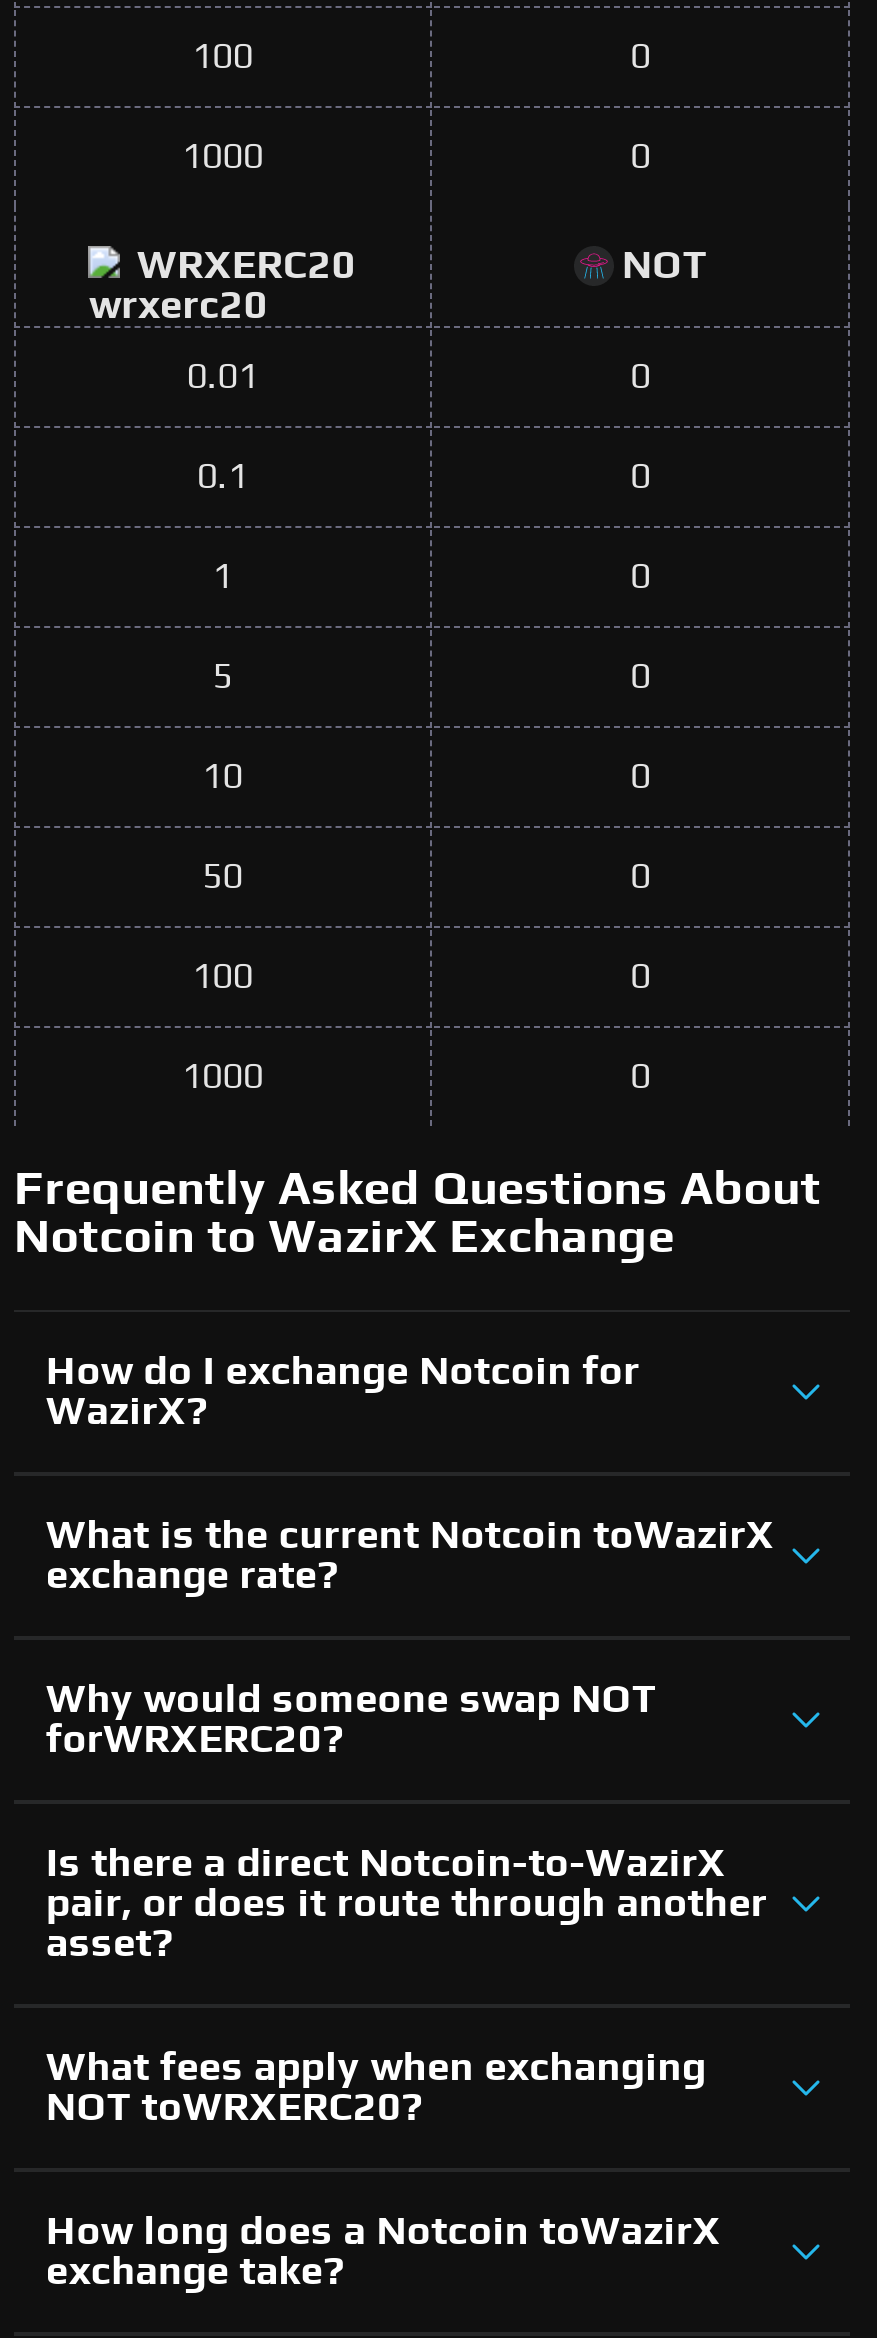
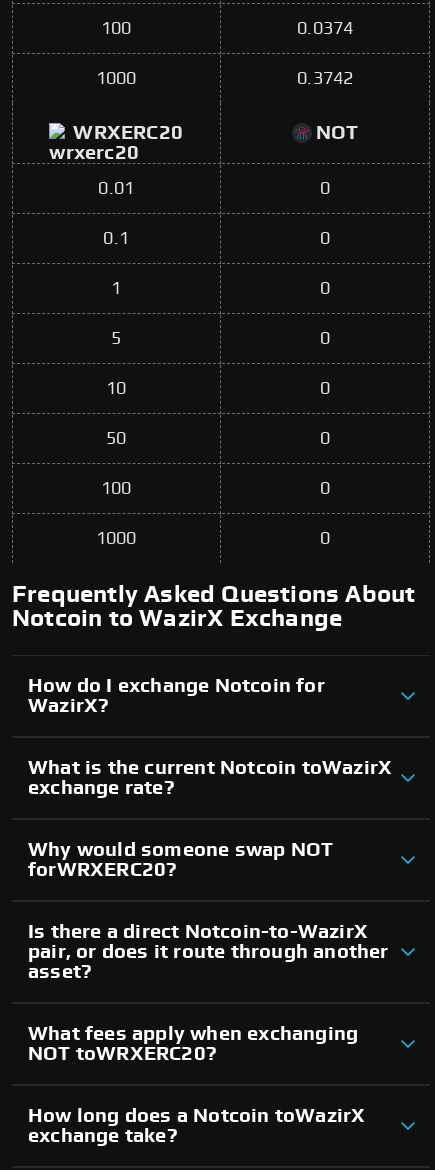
- 0
+ 0.0374

- 0
+ 0.3742
